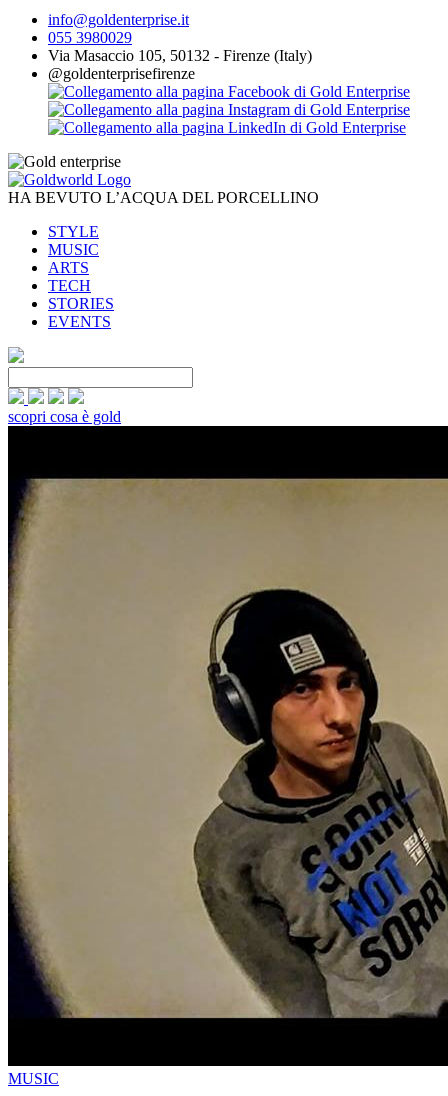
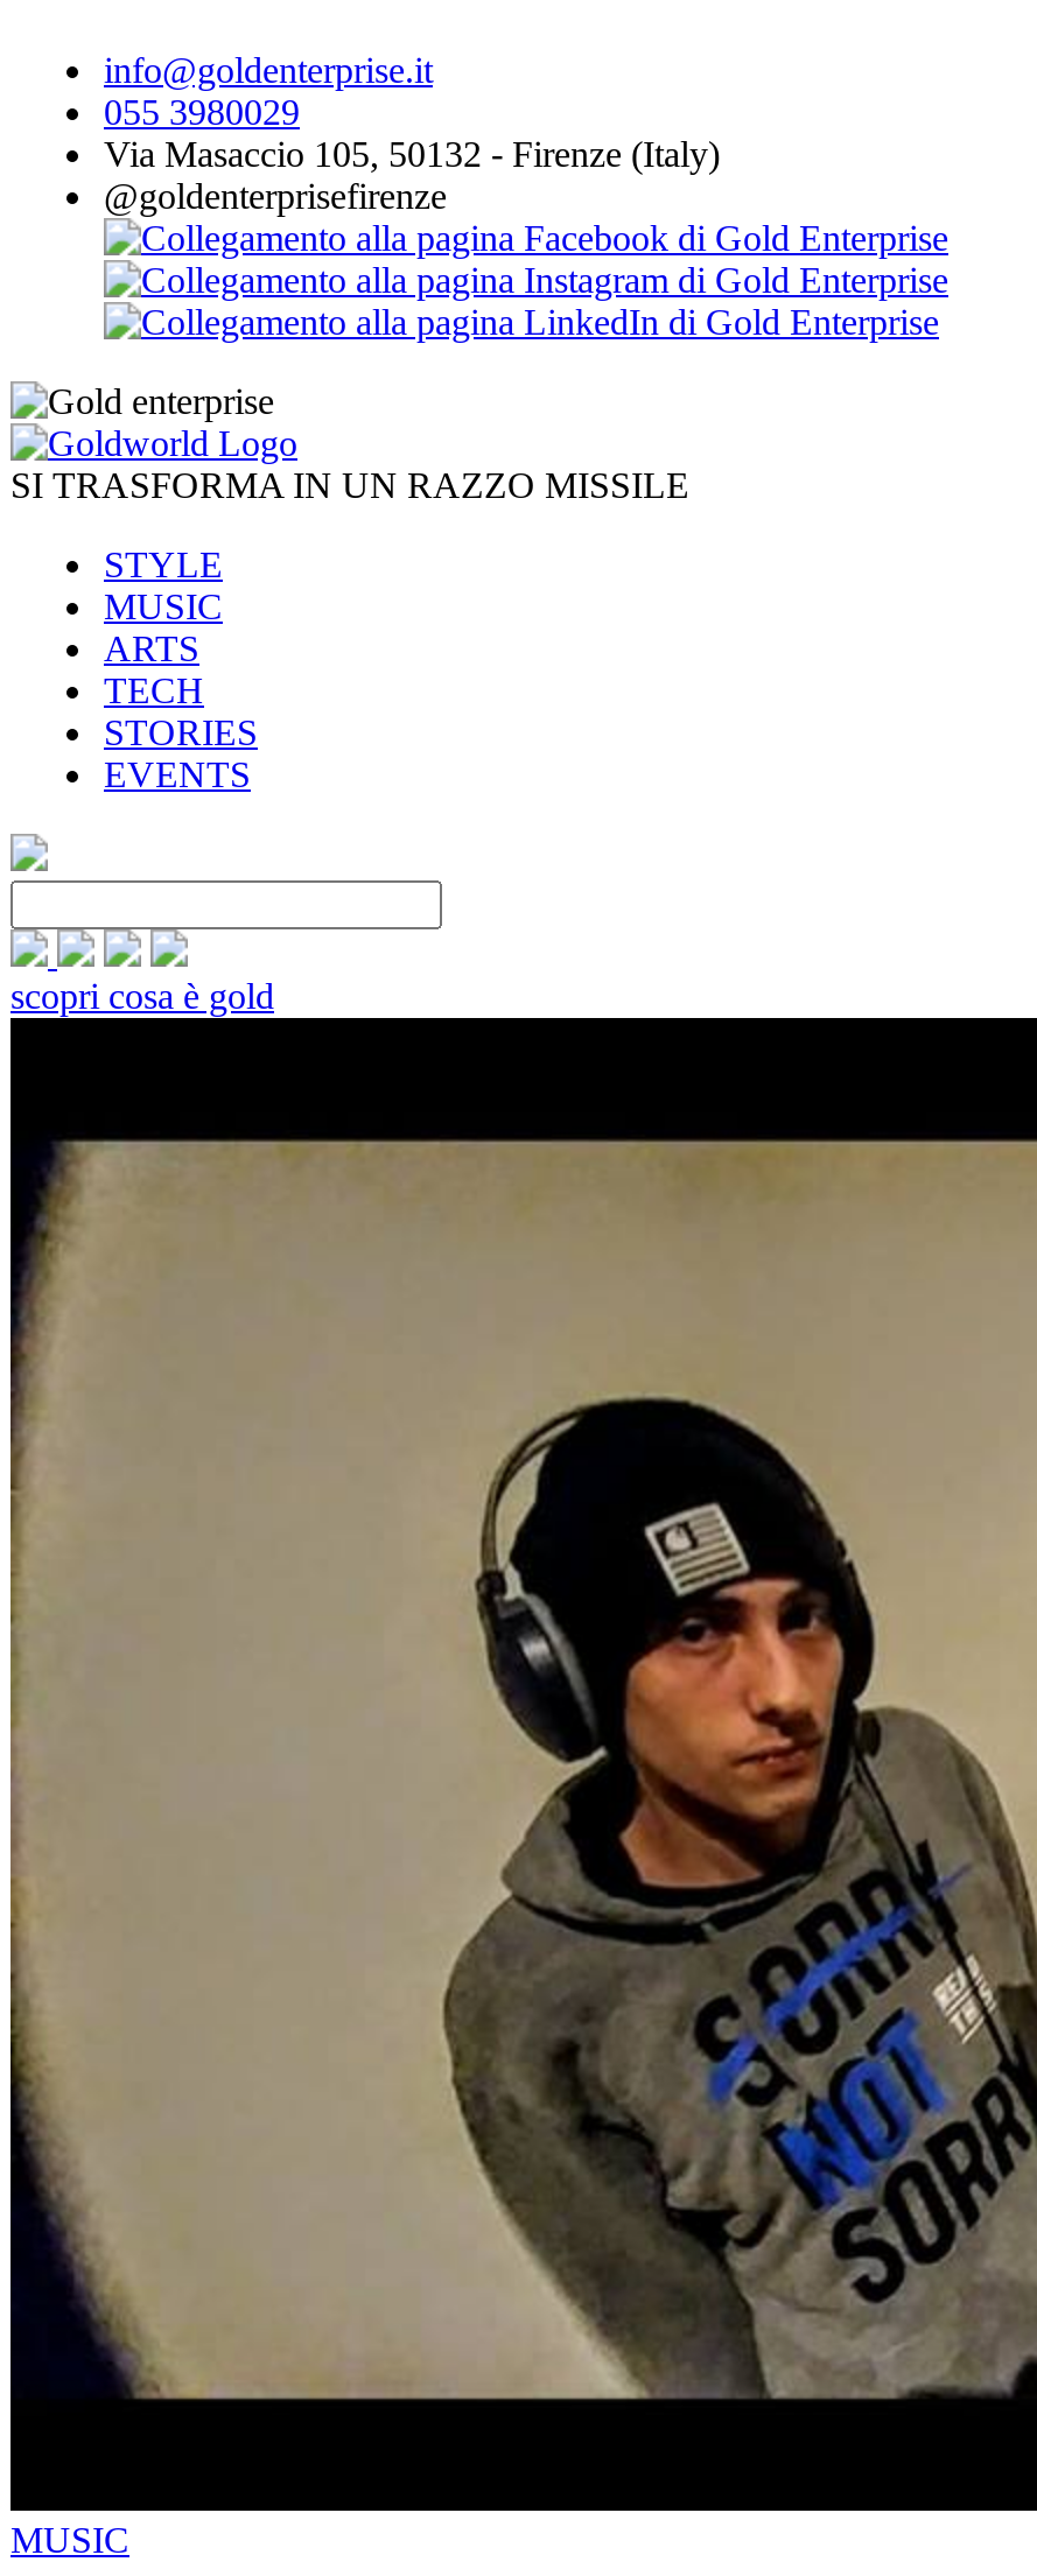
- HA BEVUTO L’ACQUA DEL PORCELLINO
+ SI TRASFORMA IN UN RAZZO MISSILE
